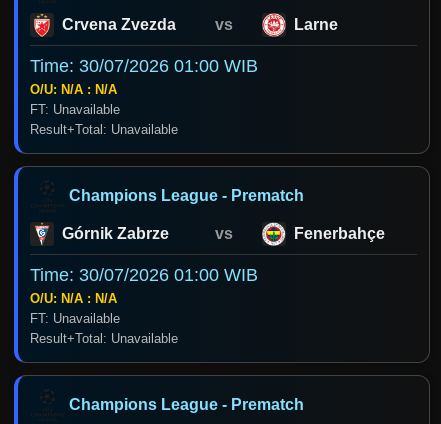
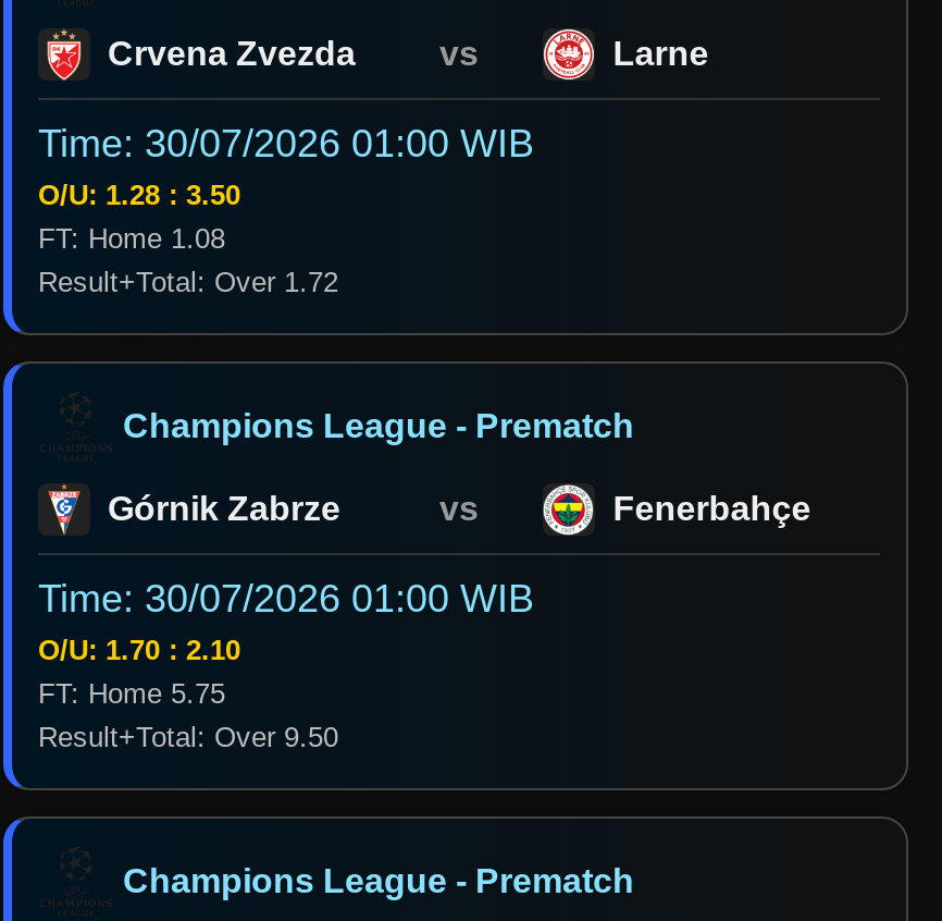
- O/U: N/A : N/A
- FT: Unavailable
- Result+Total: Unavailable
+ O/U: 1.28 : 3.50
+ FT: Home 1.08
+ Result+Total: Over 1.72

- O/U: N/A : N/A
- FT: Unavailable
- Result+Total: Unavailable
+ O/U: 1.70 : 2.10
+ FT: Home 5.75
+ Result+Total: Over 9.50
